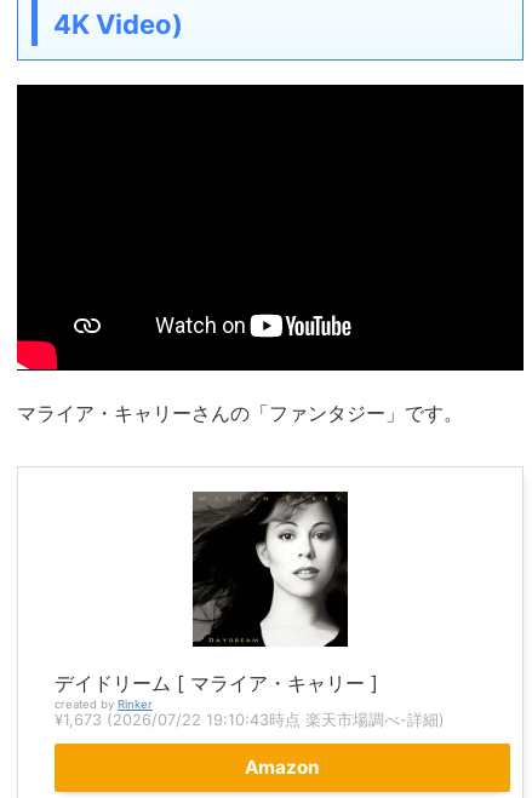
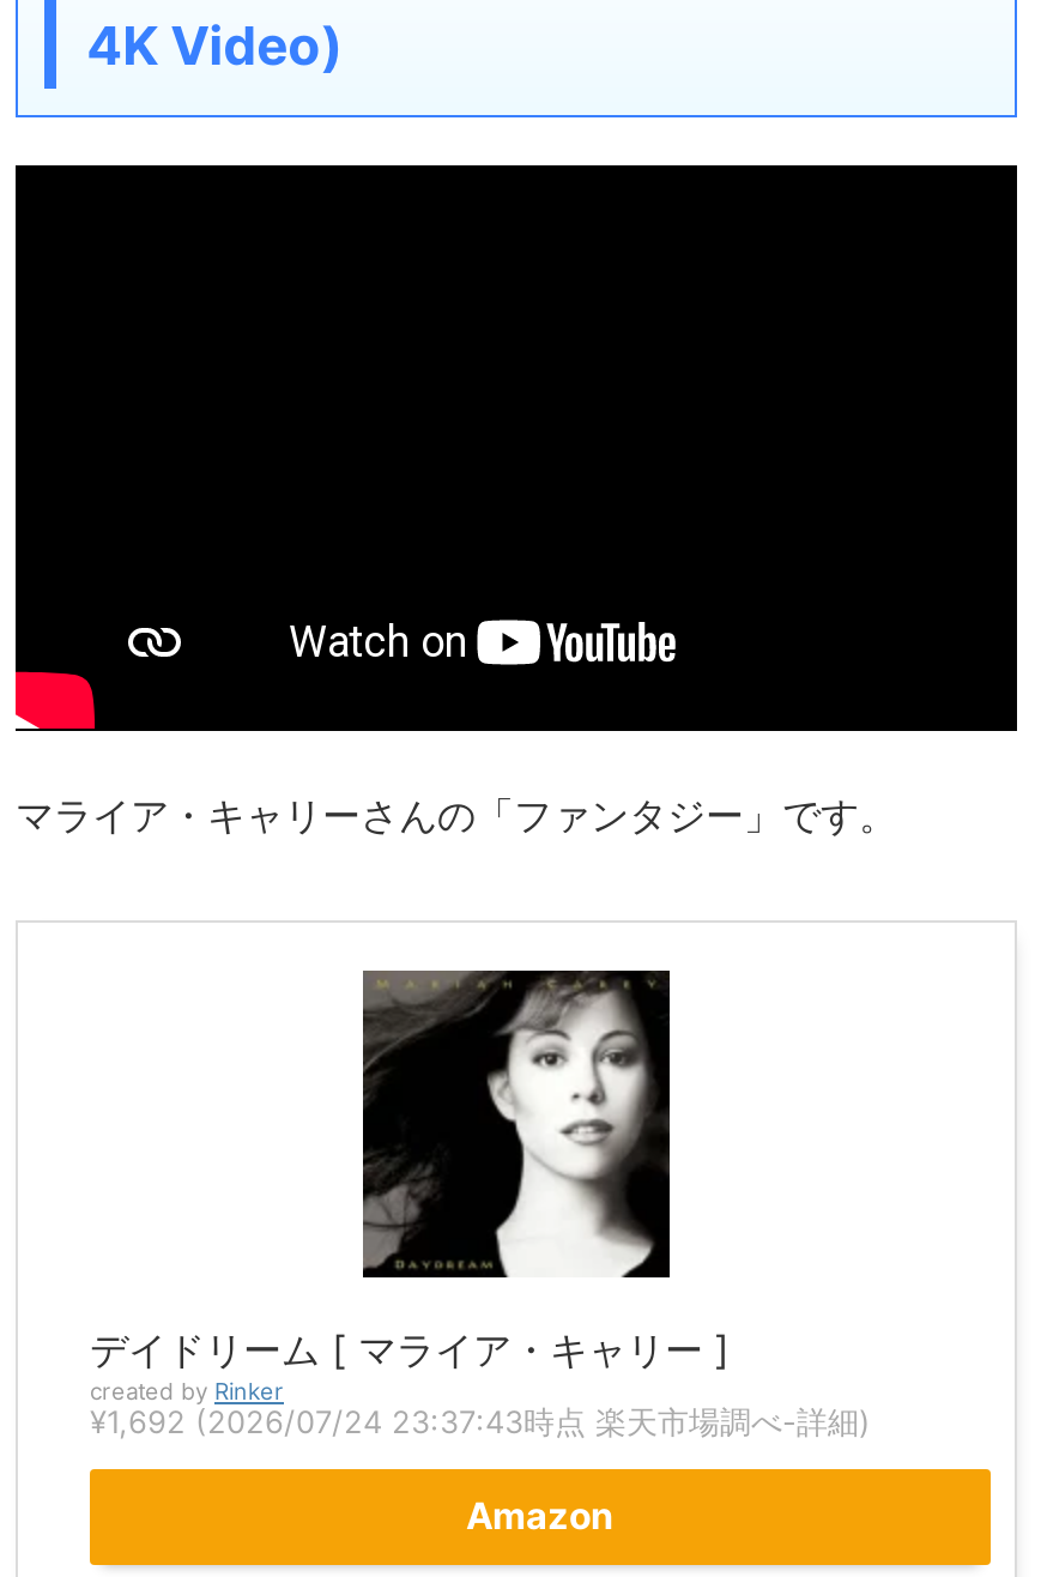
- ¥1,673 (2026/07/22 19:10:43時点 楽天市場調べ-詳細)
+ ¥1,692 (2026/07/24 23:37:43時点 楽天市場調べ-詳細)
